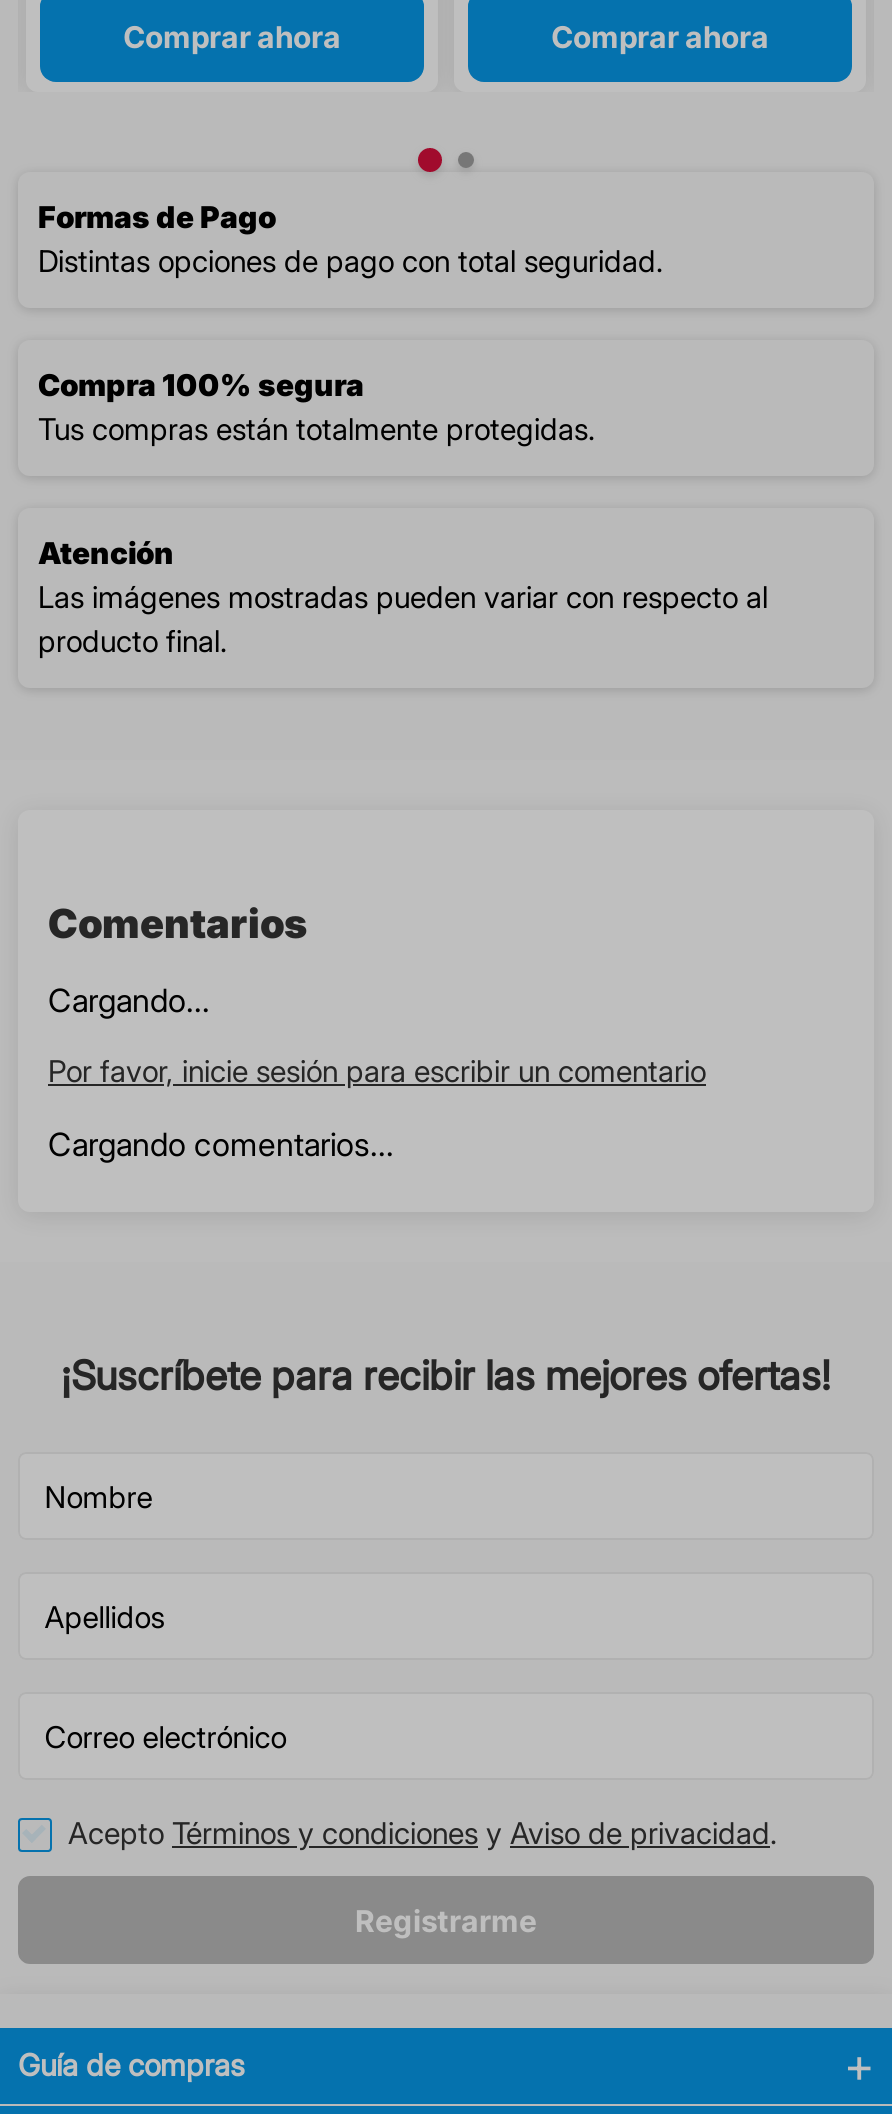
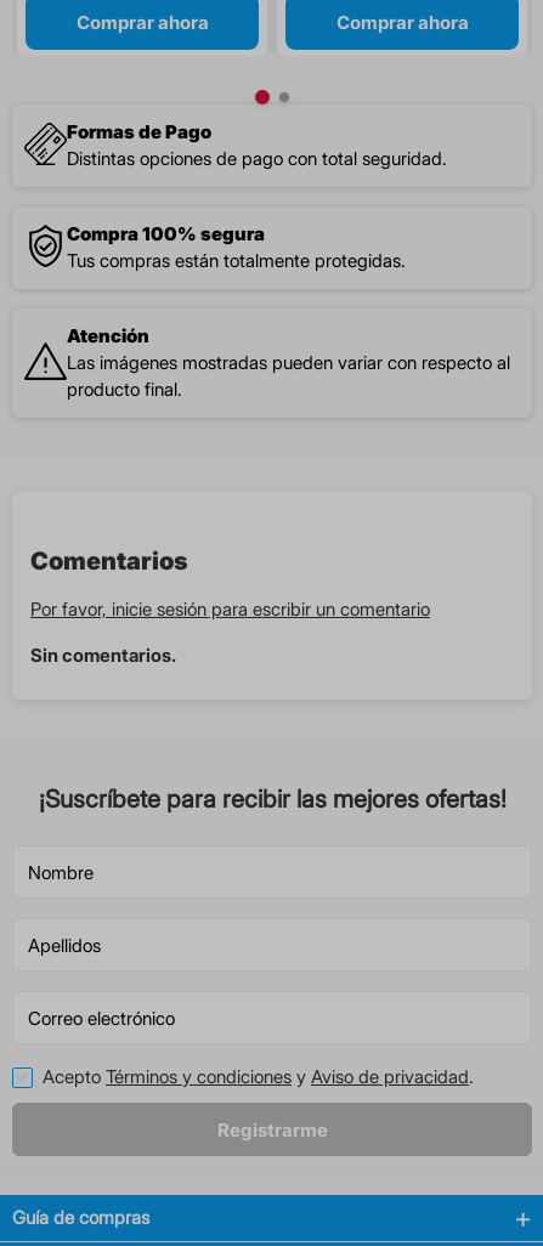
- Cargando...

- Cargando comentarios...
+ Sin comentarios.
